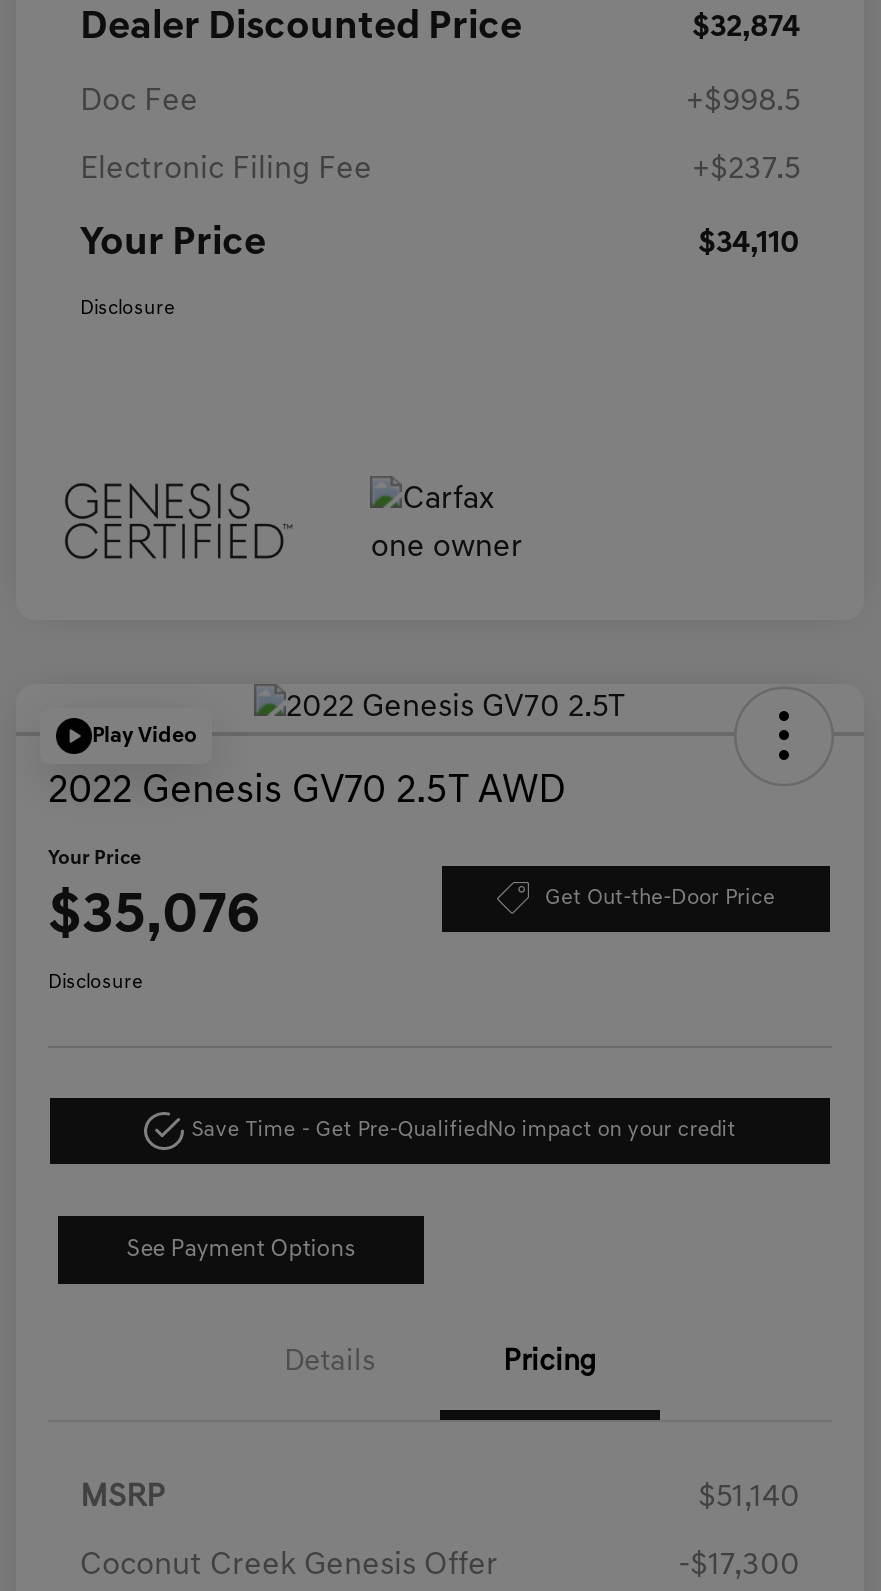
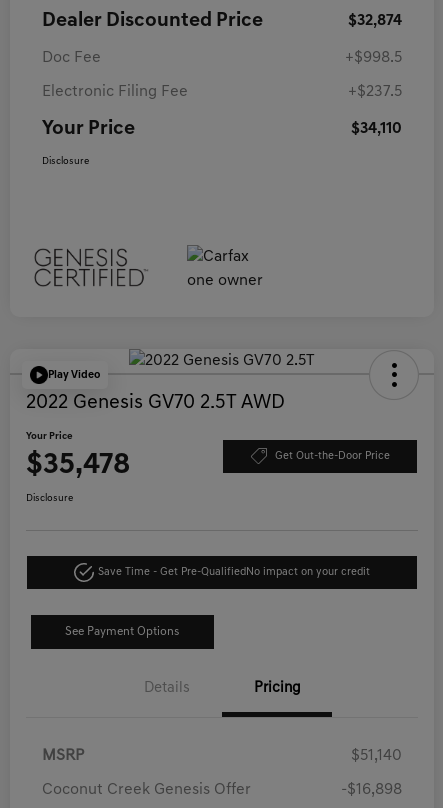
- $35,076
+ $35,478

- -$17,300
+ -$16,898
